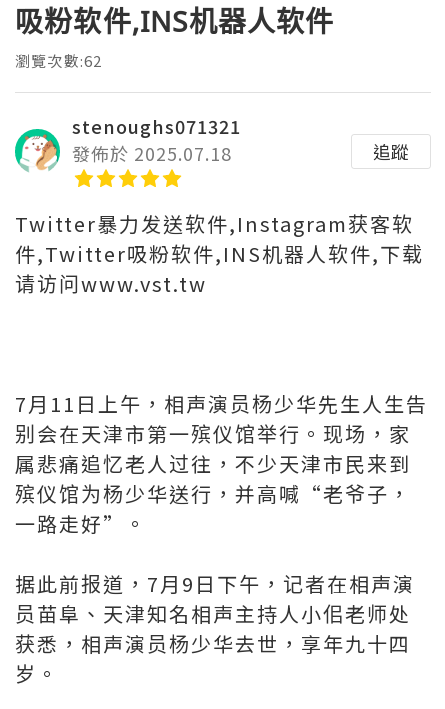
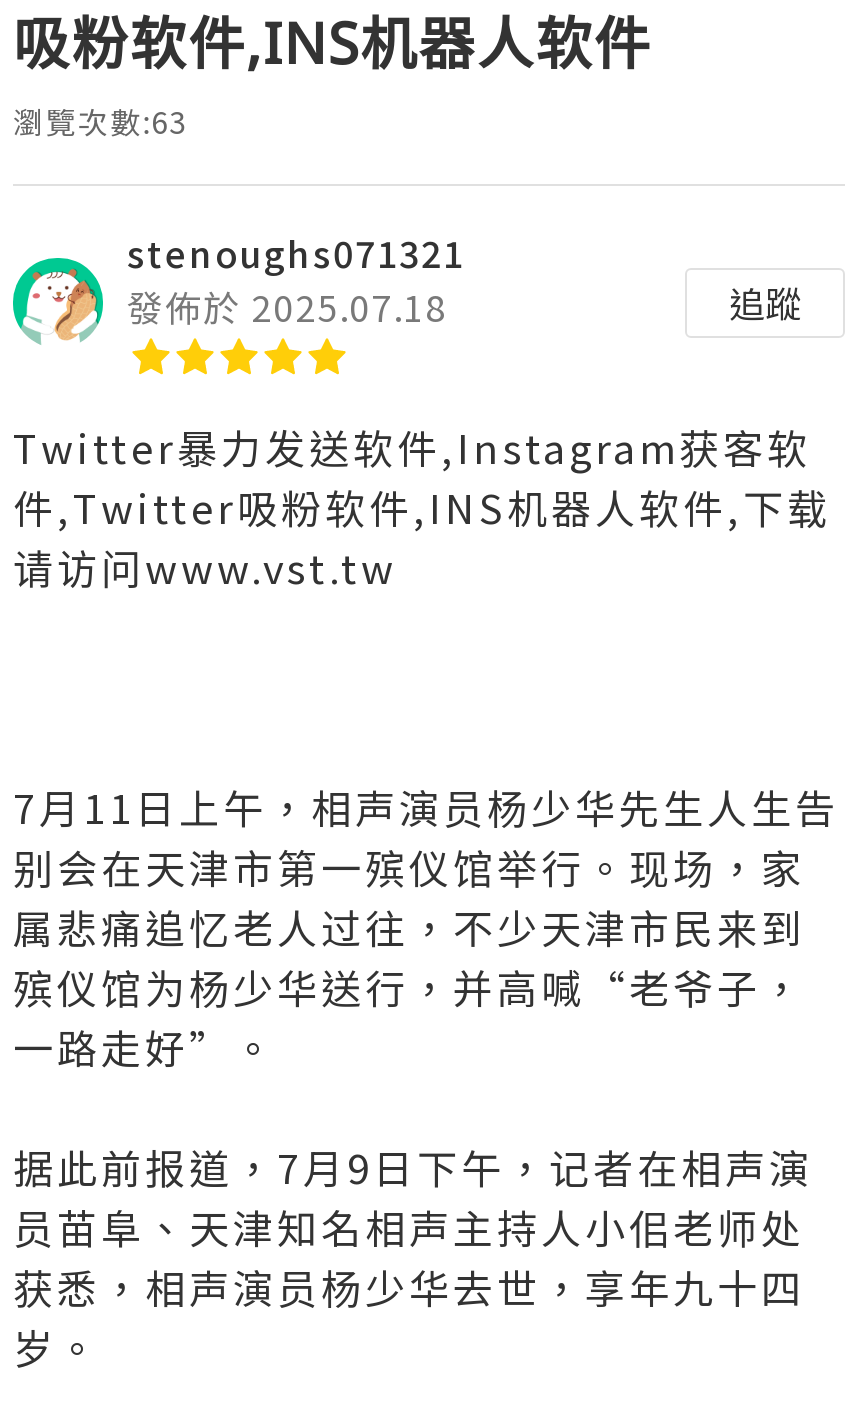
- 瀏覽次數:62
+ 瀏覽次數:63
